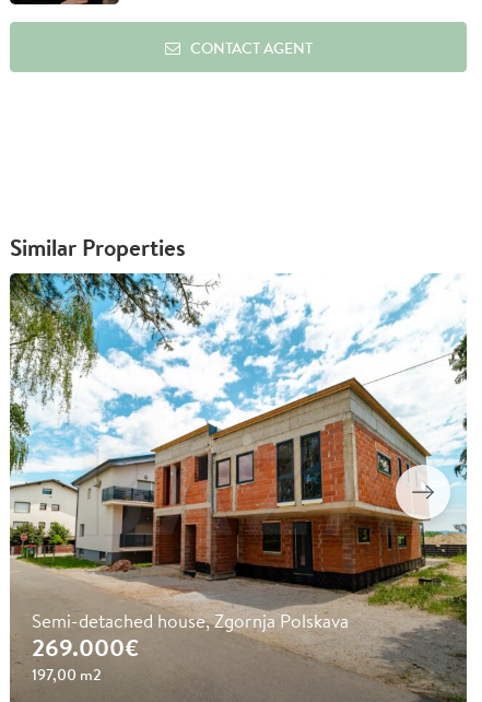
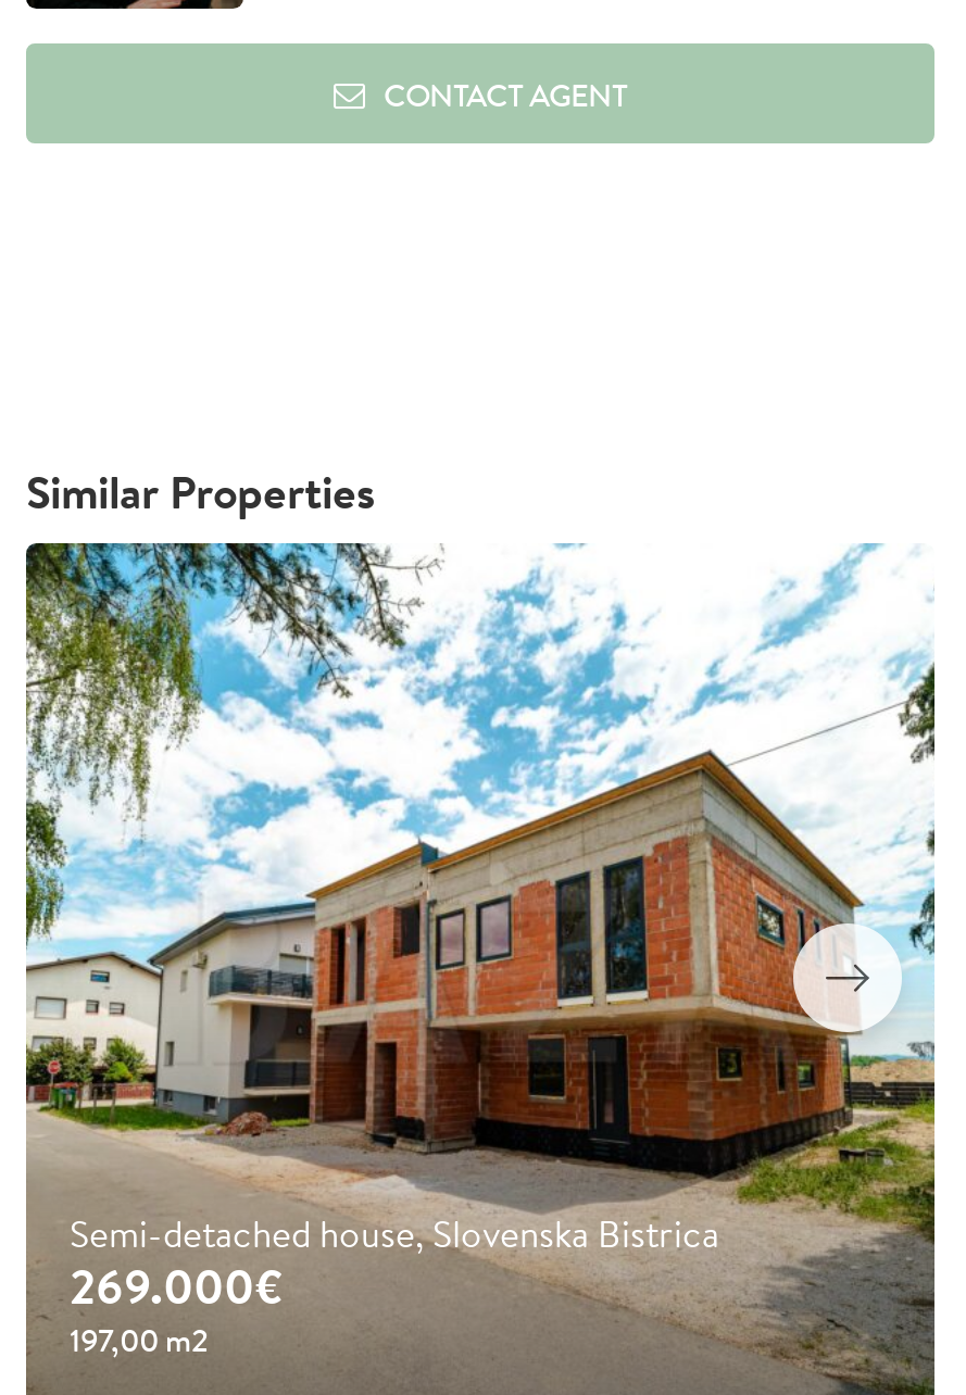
- Semi-detached house, Zgornja Polskava
+ Semi-detached house, Slovenska Bistrica
